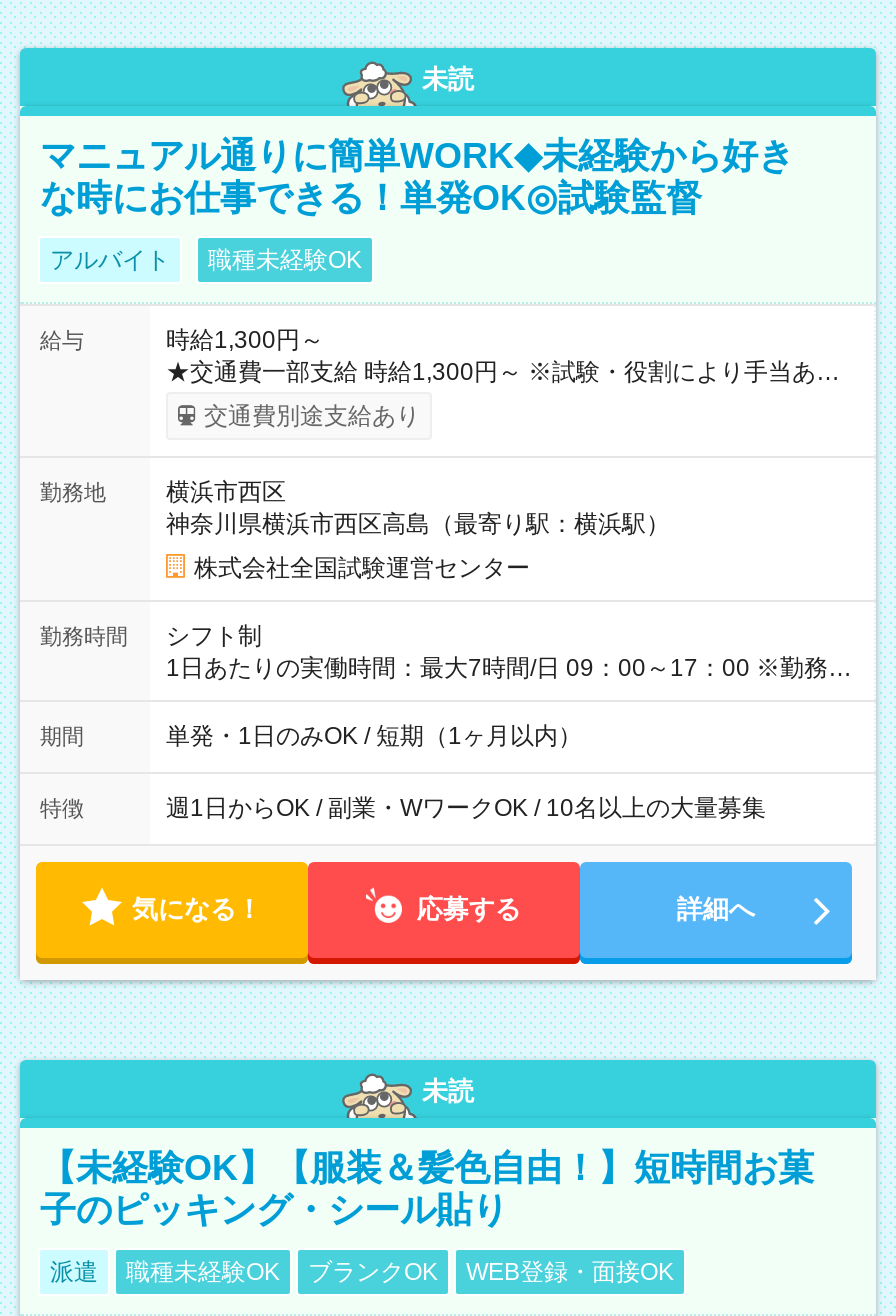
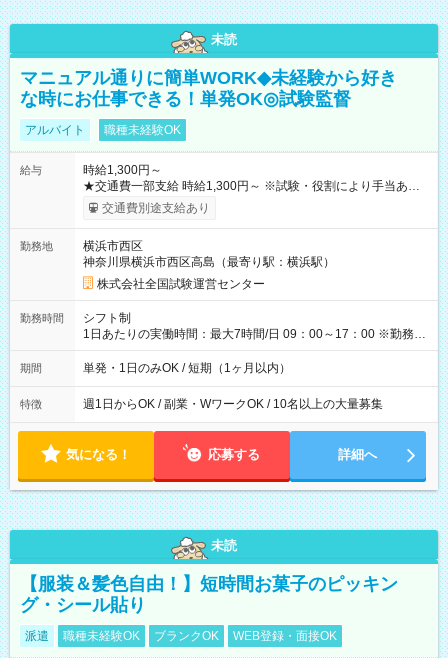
- 【未経験OK】【服装＆髪色自由！】短時間お菓
- 子のピッキング・シール貼り
+ 【服装＆髪色自由！】短時間お菓子のピッキン
+ グ・シール貼り
